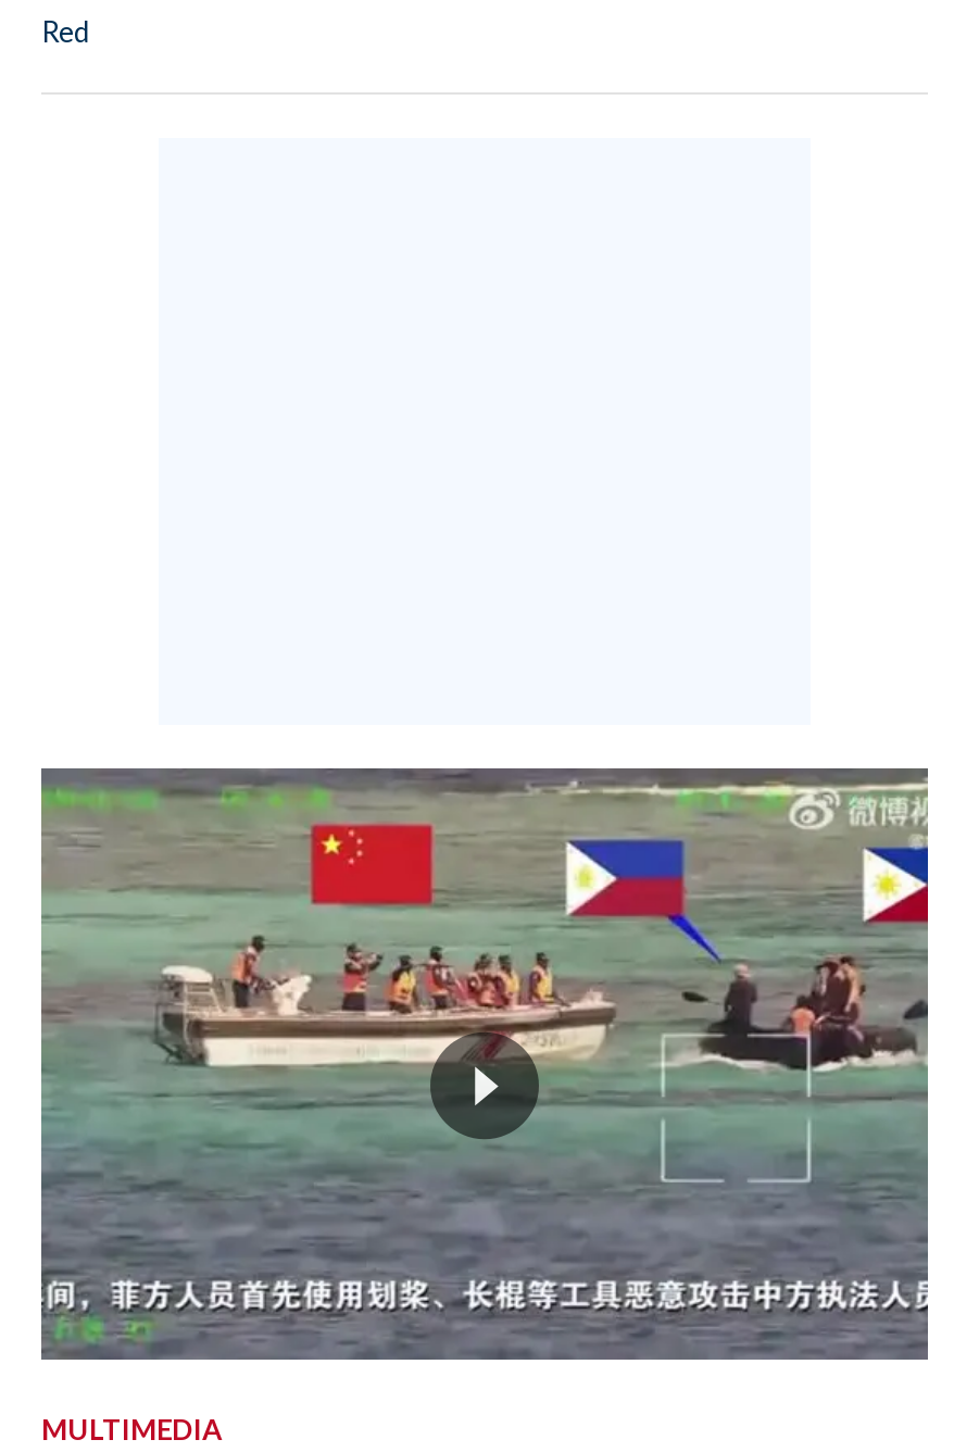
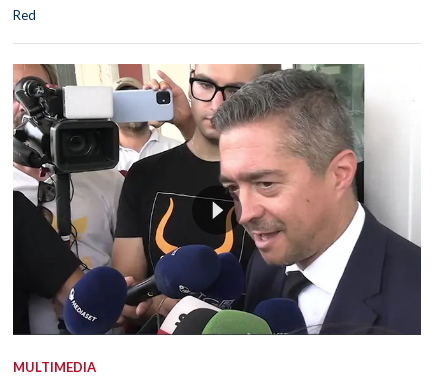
- [image]
+ [image]
